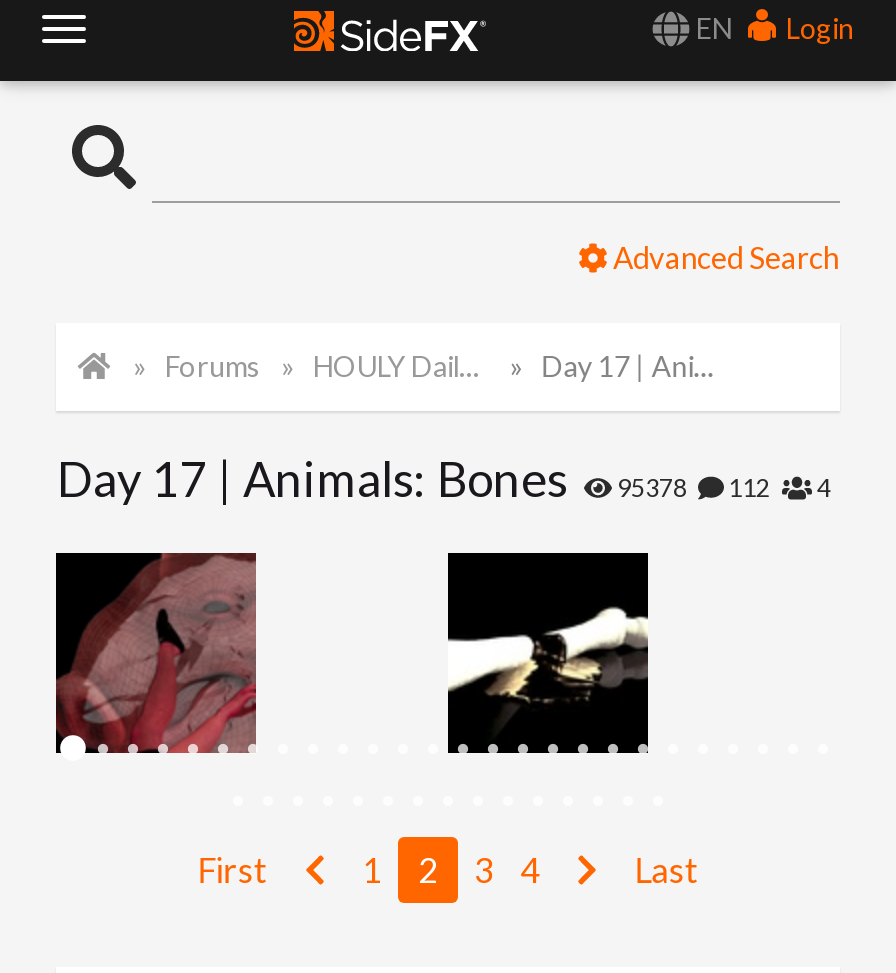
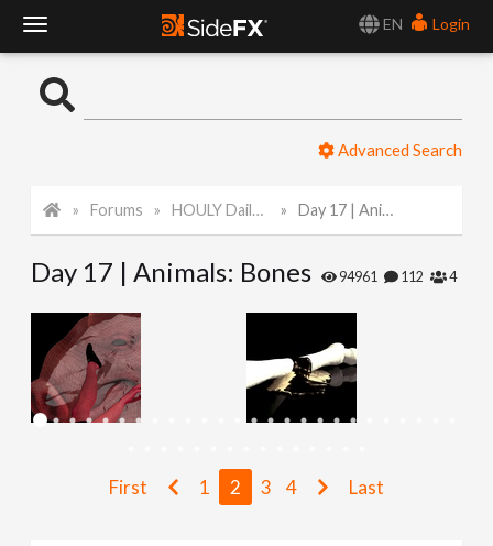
- 95378
+ 94961
